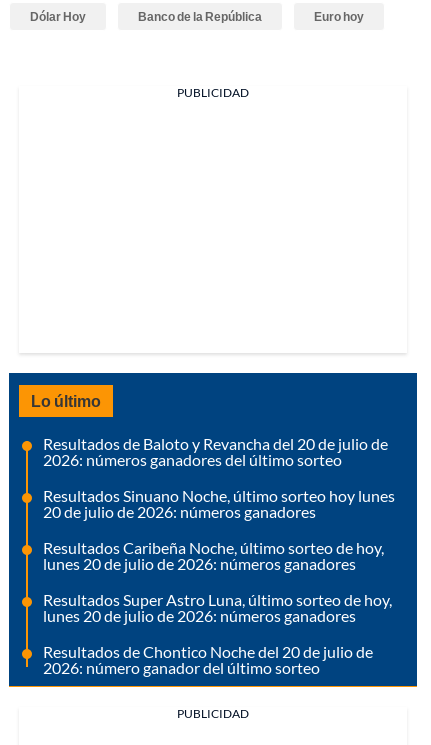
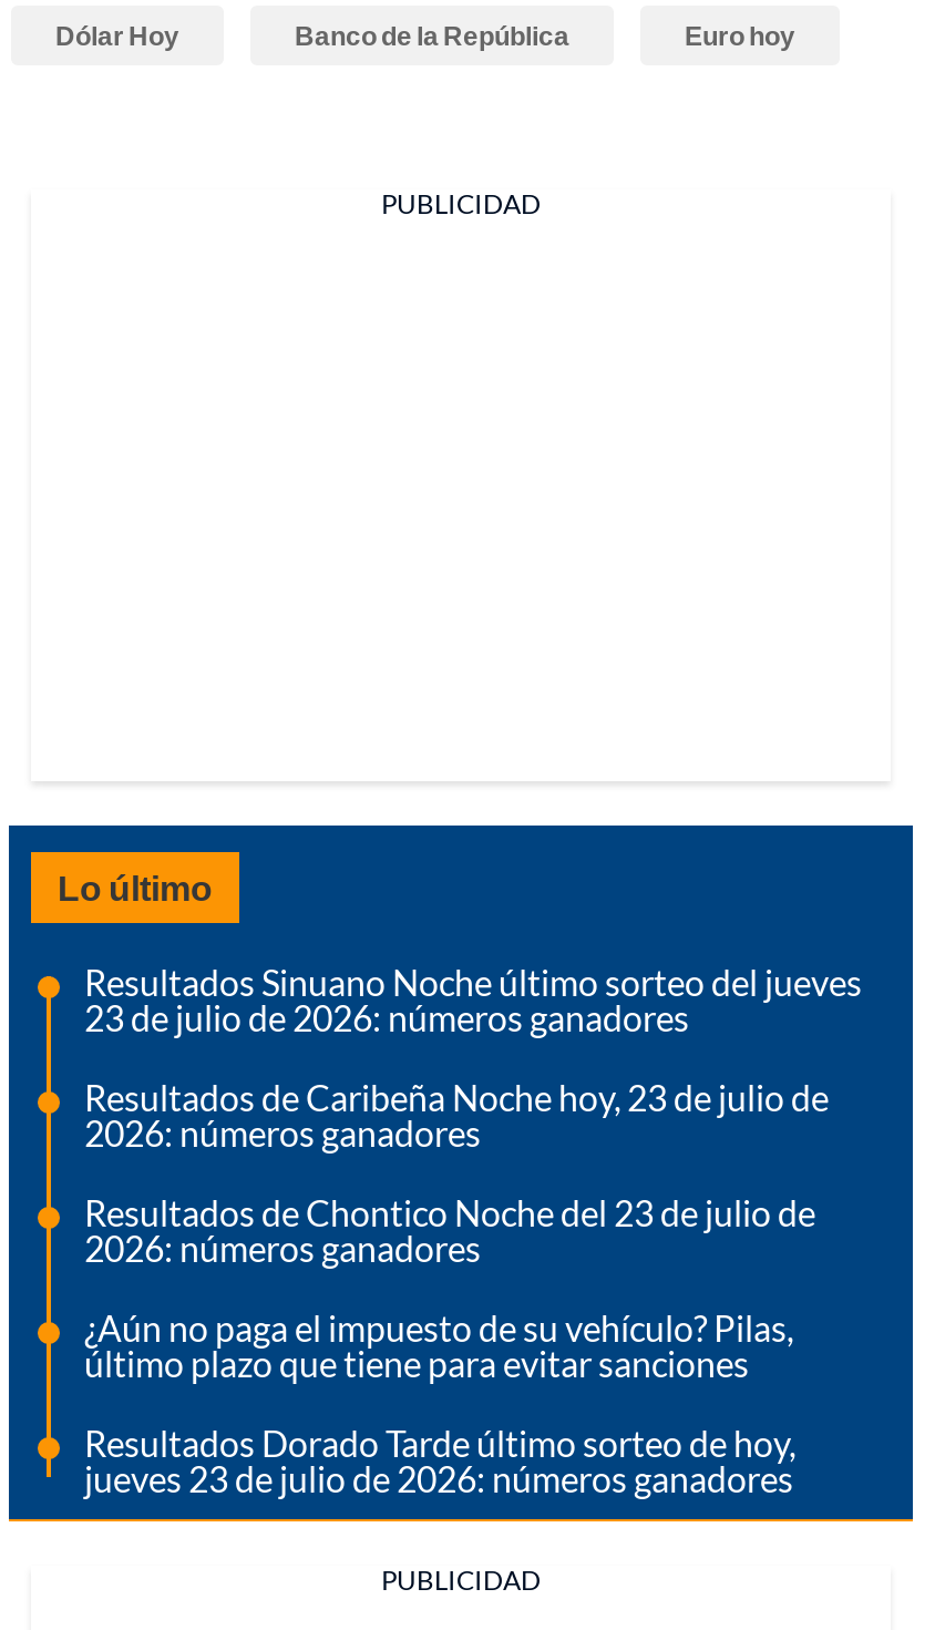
- Resultados de Baloto y Revancha del 20 de julio de
- 2026: números ganadores del último sorteo
+ Resultados Sinuano Noche último sorteo del jueves
+ 23 de julio de 2026: números ganadores

- Resultados Sinuano Noche, último sorteo hoy lunes
- 20 de julio de 2026: números ganadores
+ Resultados de Caribeña Noche hoy, 23 de julio de
+ 2026: números ganadores

- Resultados Caribeña Noche, último sorteo de hoy,
- lunes 20 de julio de 2026: números ganadores
+ Resultados de Chontico Noche del 23 de julio de
+ 2026: números ganadores

- Resultados Super Astro Luna, último sorteo de hoy,
- lunes 20 de julio de 2026: números ganadores
+ ¿Aún no paga el impuesto de su vehículo? Pilas,
+ último plazo que tiene para evitar sanciones

- Resultados de Chontico Noche del 20 de julio de
- 2026: número ganador del último sorteo
+ Resultados Dorado Tarde último sorteo de hoy,
+ jueves 23 de julio de 2026: números ganadores
